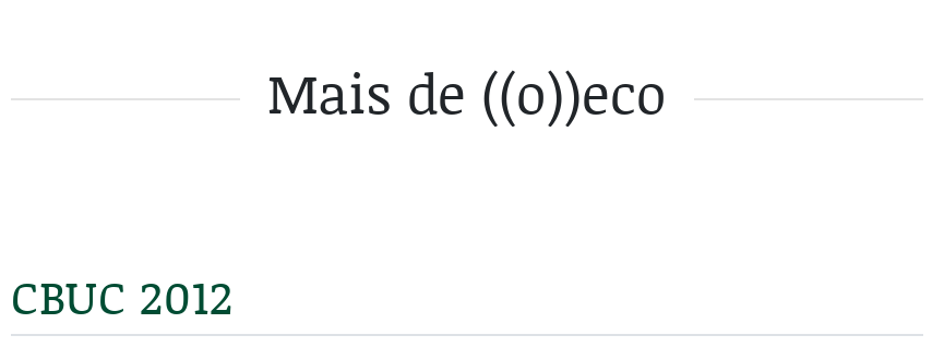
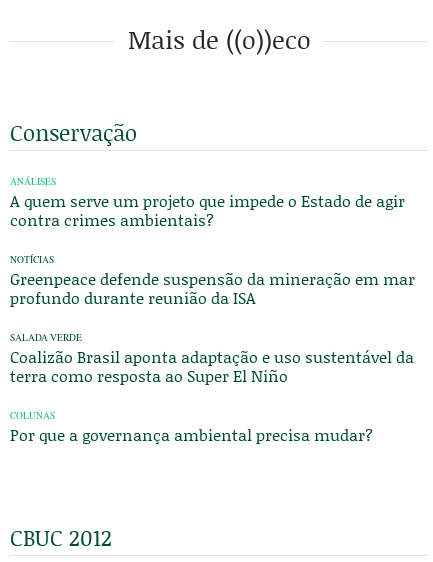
+ Conservação
+ ANÁLISES
+ A quem serve um projeto que impede o Estado de agir
+ contra crimes ambientais?
+ NOTÍCIAS
+ Greenpeace defende suspensão da mineração em mar
+ profundo durante reunião da ISA
+ SALADA VERDE
+ Coalizão Brasil aponta adaptação e uso sustentável da
+ terra como resposta ao Super El Niño
+ COLUNAS
+ Por que a governança ambiental precisa mudar?
